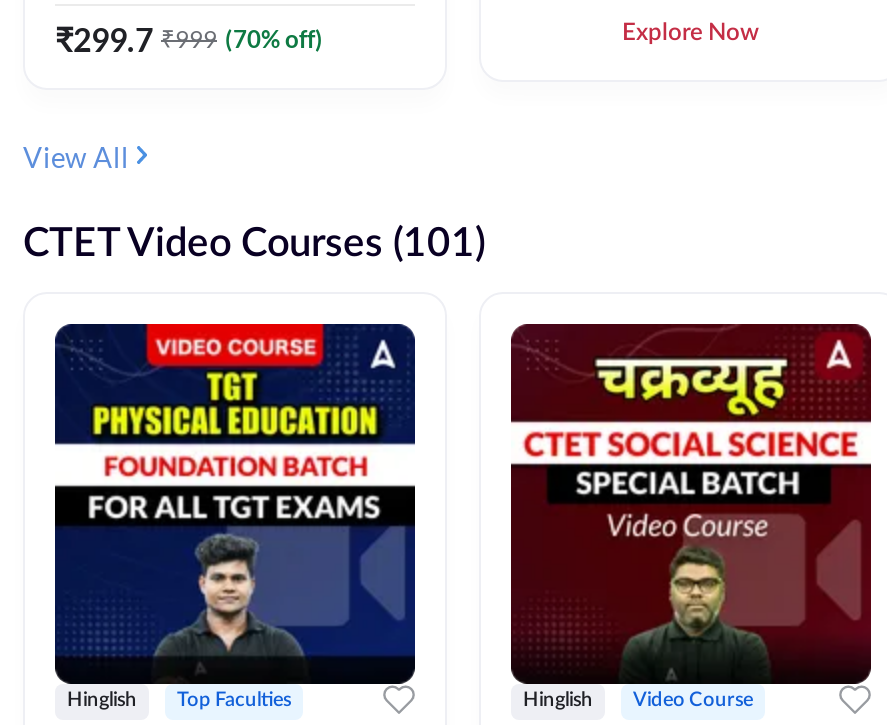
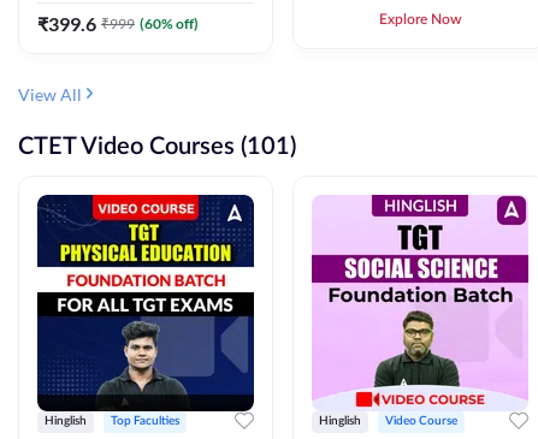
- ₹299.7 ₹999 (70% off)
+ ₹399.6 ₹999 (60% off)

- [image]
+ [image]
